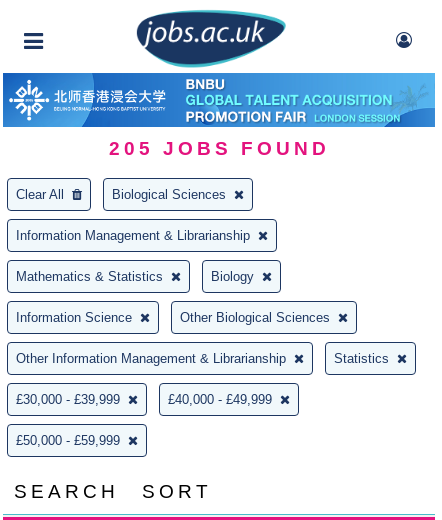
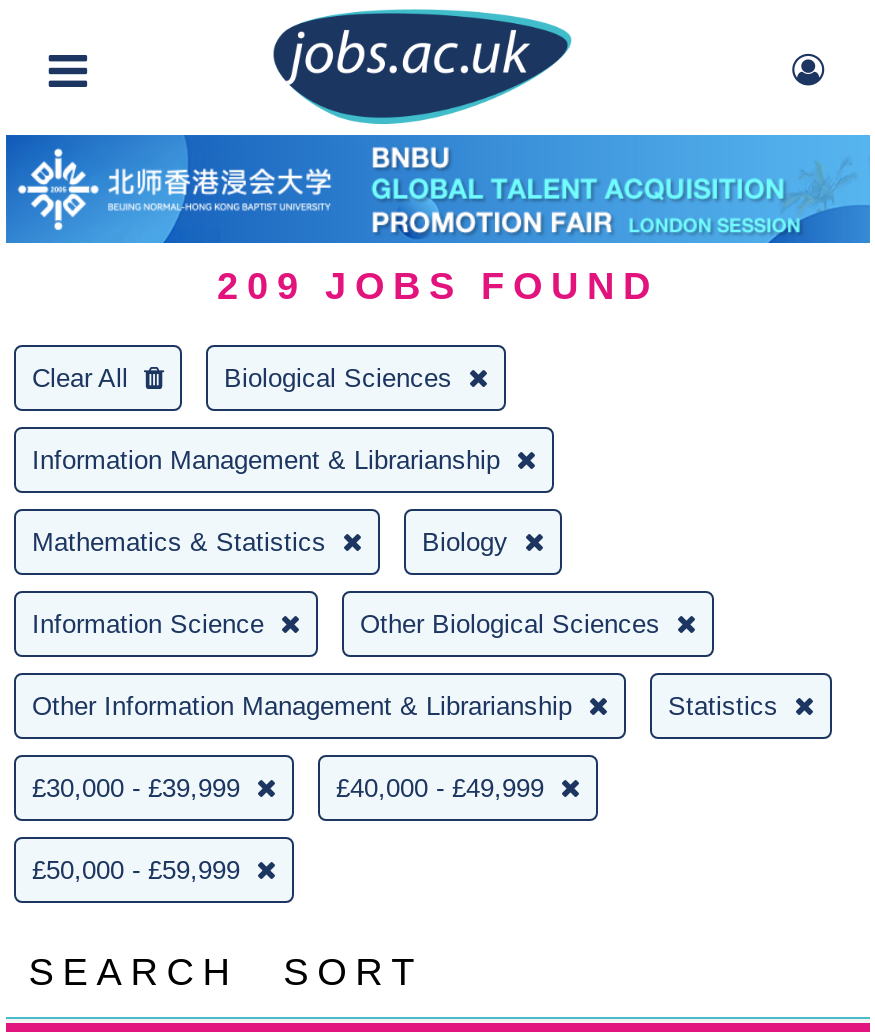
- 205 JOBS FOUND
+ 209 JOBS FOUND
